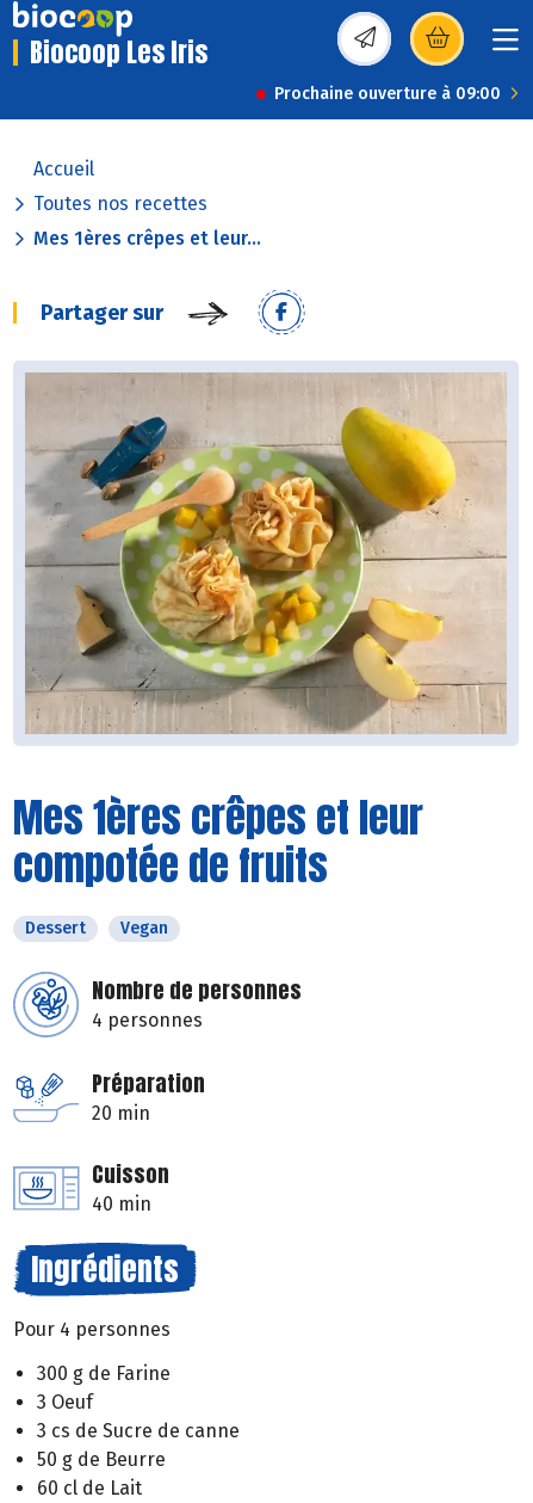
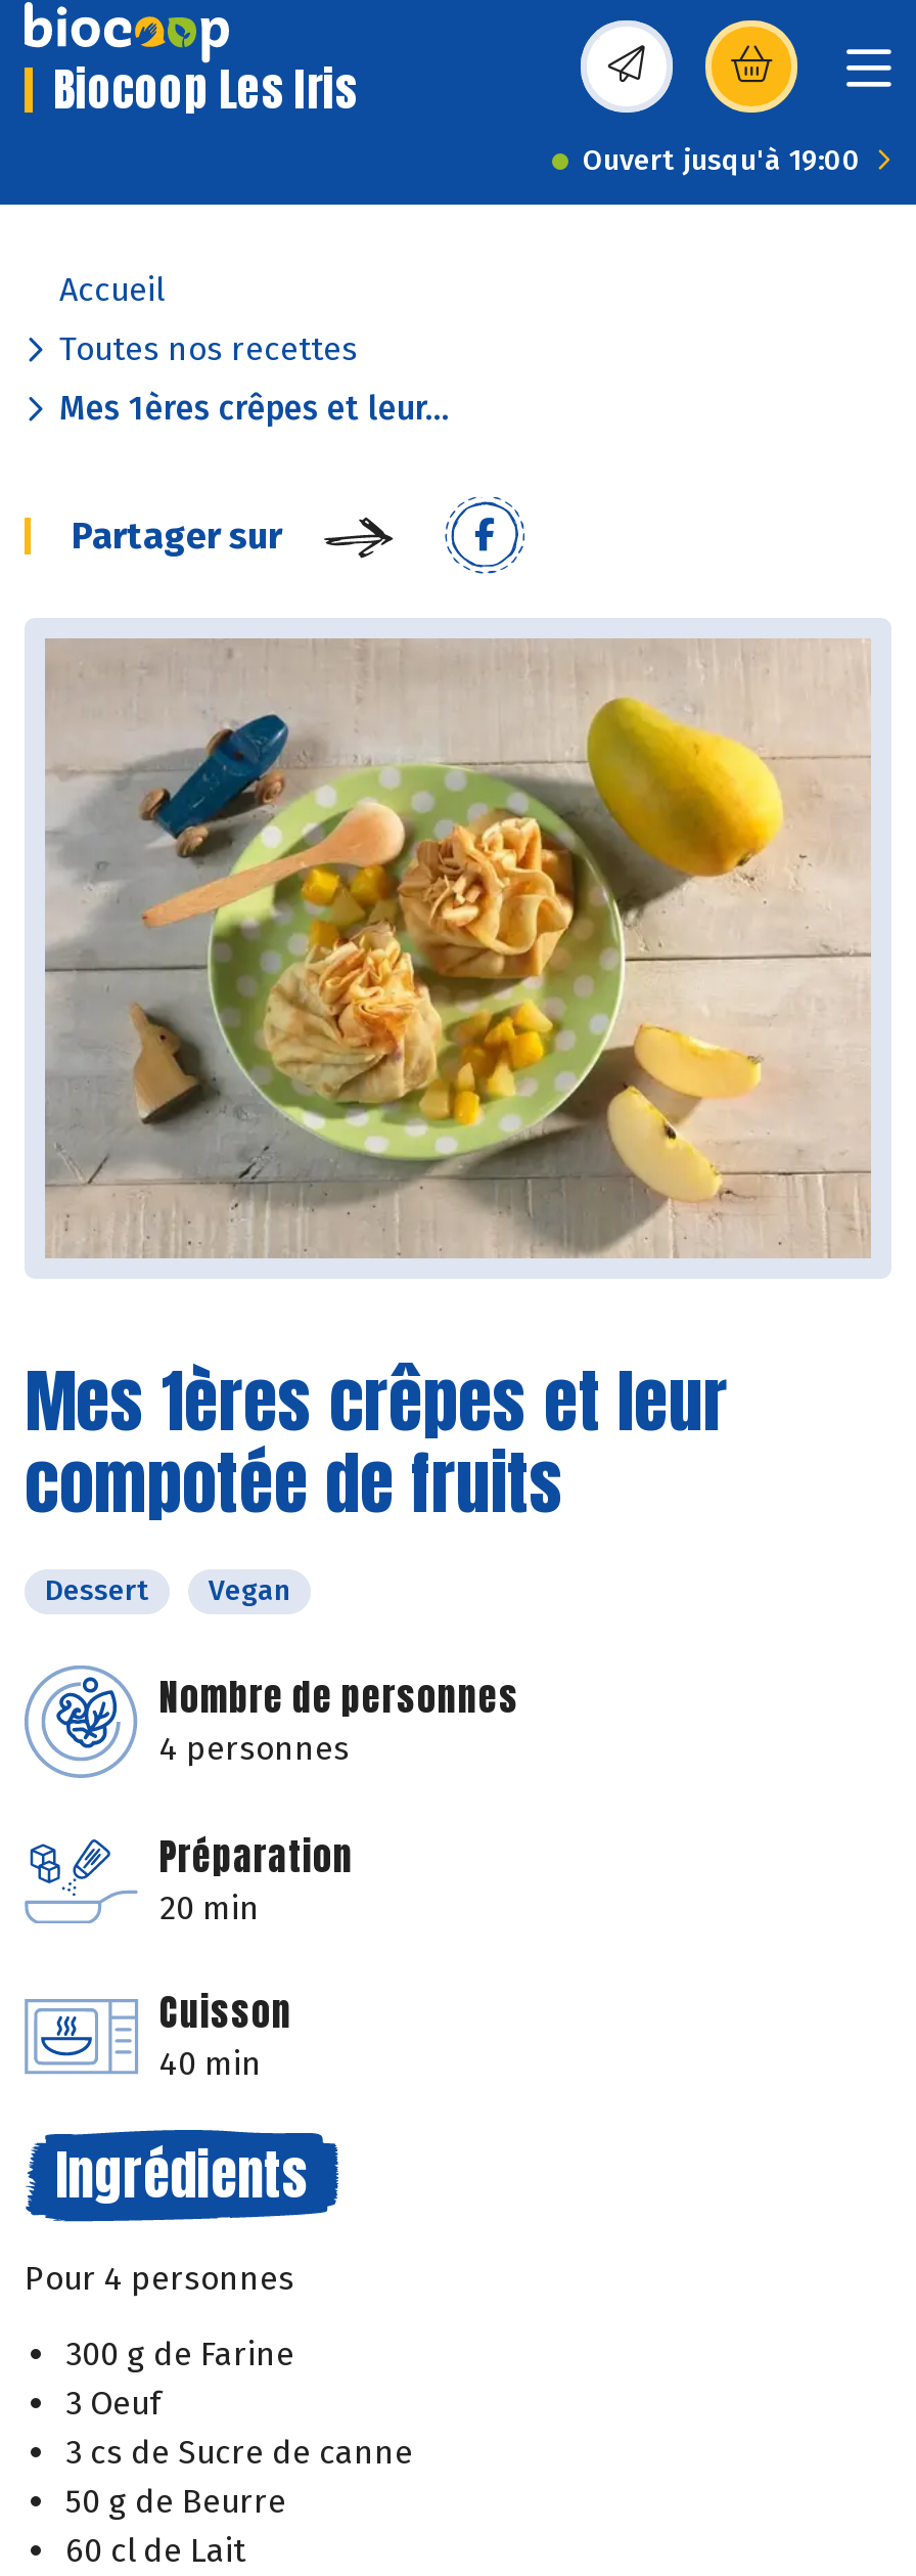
- Prochaine ouverture à 09:00
+ Ouvert jusqu'à 19:00
